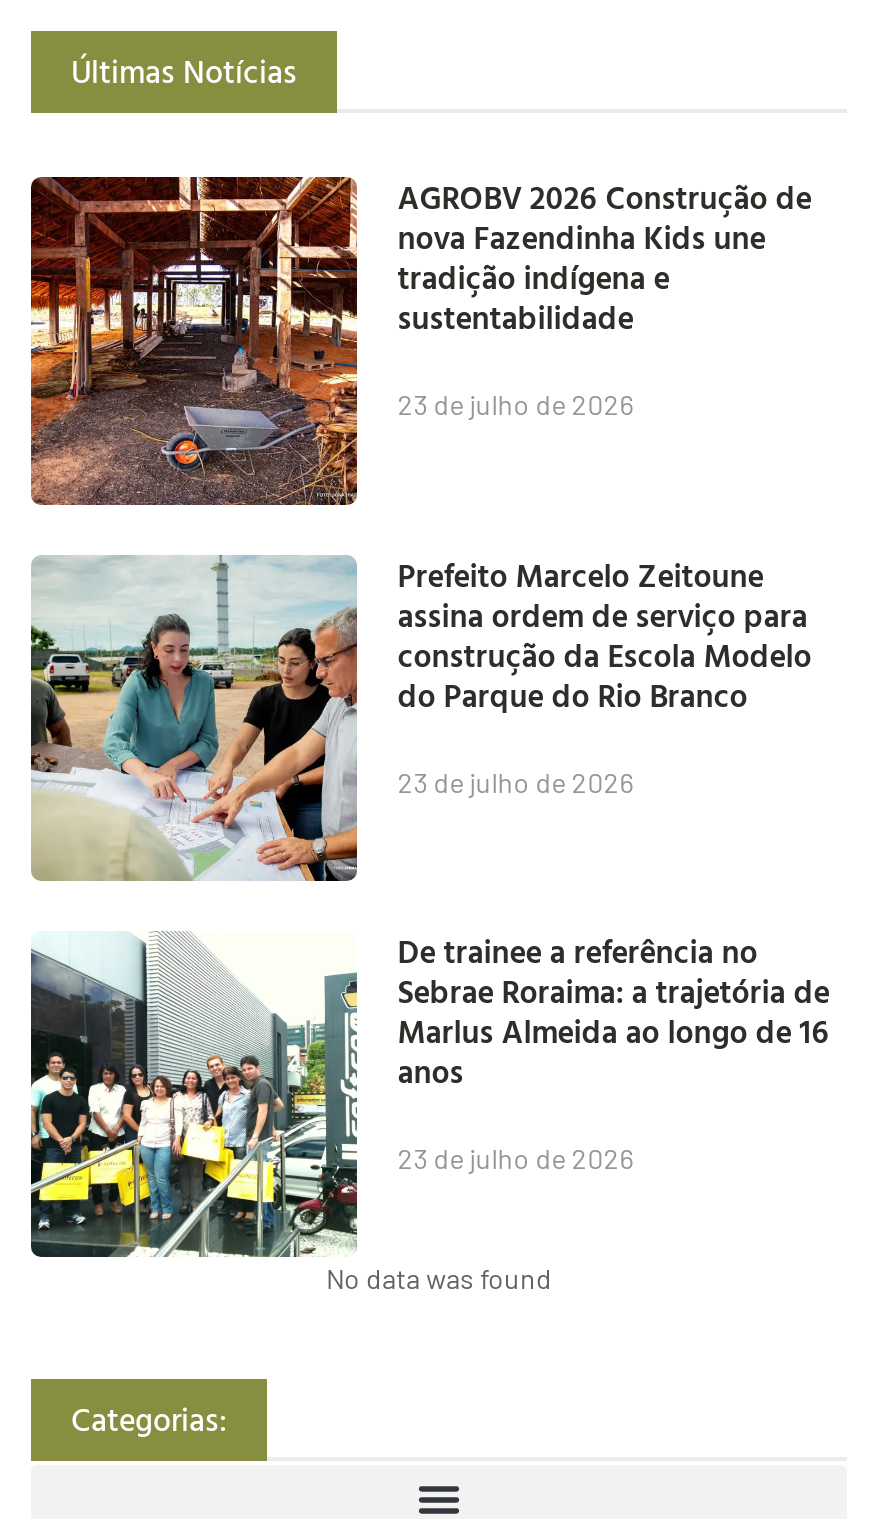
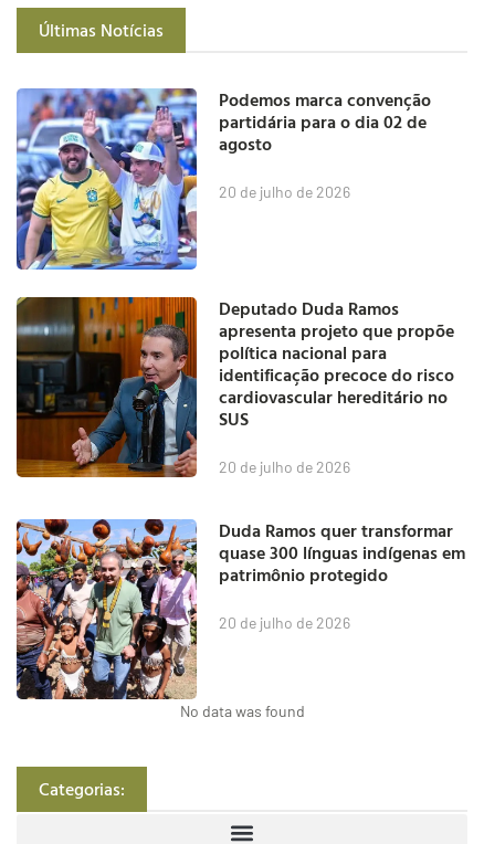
- [image]
- AGROBV 2026 Construção de
- nova Fazendinha Kids une
- tradição indígena e
- sustentabilidade
+ [image]
+ Podemos marca convenção
+ partidária para o dia 02 de
+ agosto

- 23 de julho de 2026
+ 20 de julho de 2026

- [image]
- Prefeito Marcelo Zeitoune
- assina ordem de serviço para
- construção da Escola Modelo
- do Parque do Rio Branco
+ [image]
+ Deputado Duda Ramos
+ apresenta projeto que propõe
+ política nacional para
+ identificação precoce do risco
+ cardiovascular hereditário no
+ SUS

- 23 de julho de 2026
+ 20 de julho de 2026

- [image]
- De trainee a referência no
- Sebrae Roraima: a trajetória de
- Marlus Almeida ao longo de 16
- anos
+ [image]
+ Duda Ramos quer transformar
+ quase 300 línguas indígenas em
+ patrimônio protegido

- 23 de julho de 2026
+ 20 de julho de 2026
